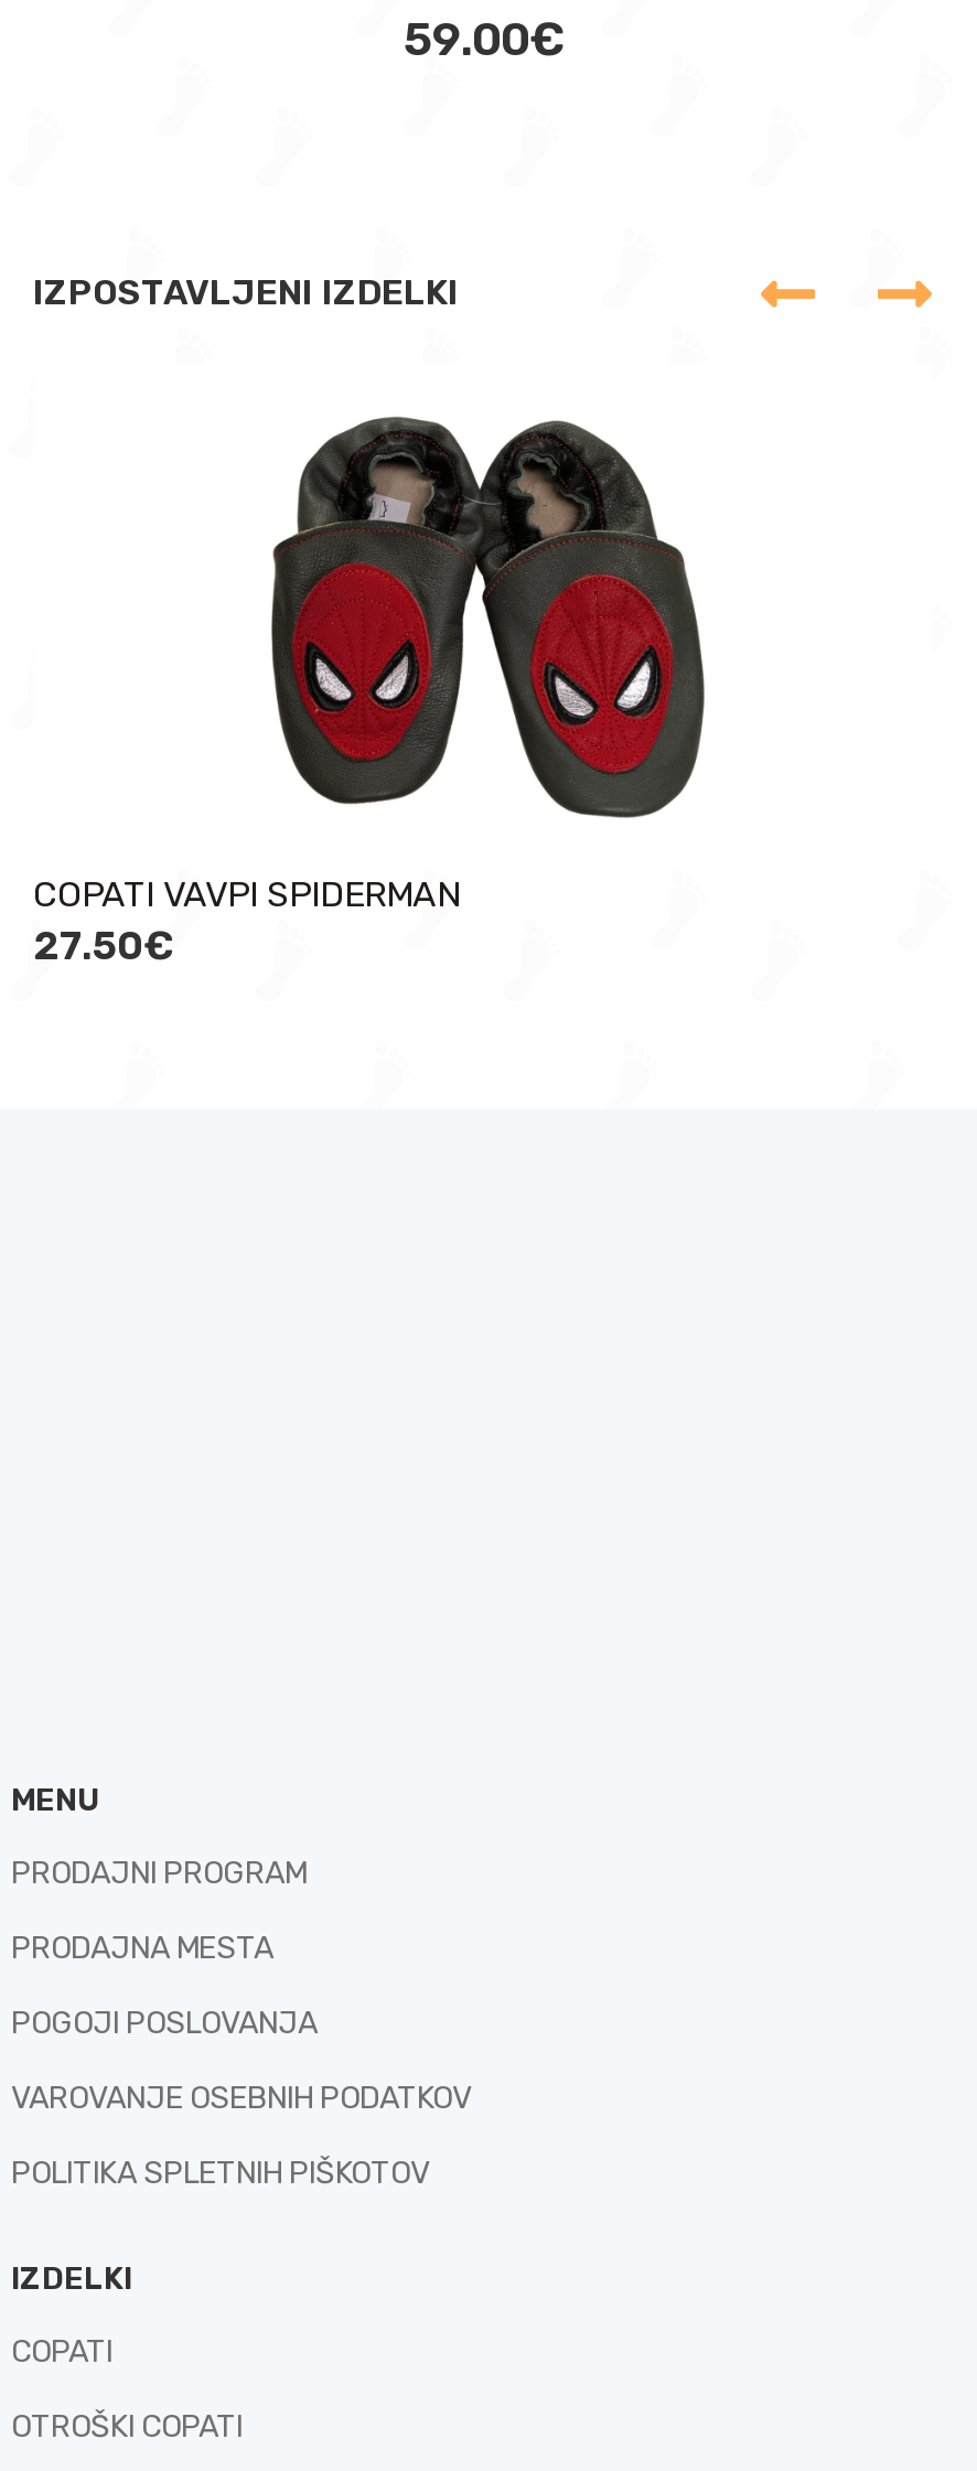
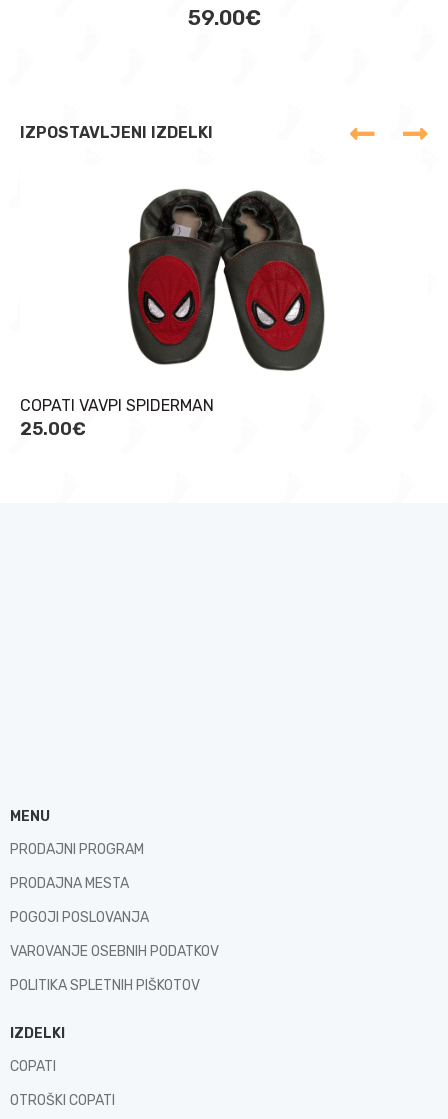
- 27.50€
+ 25.00€
